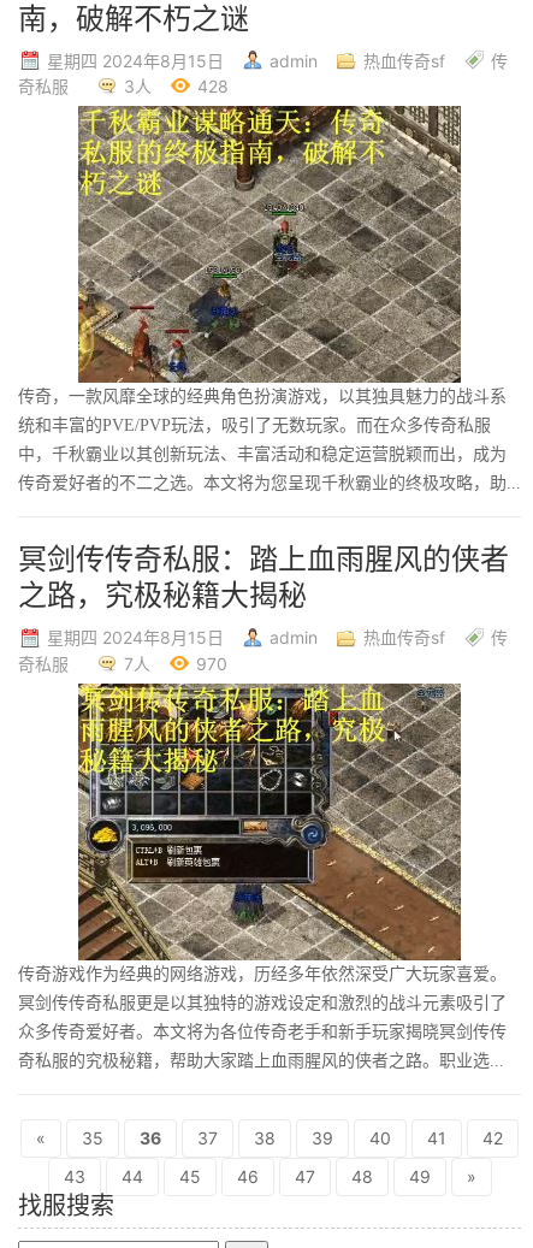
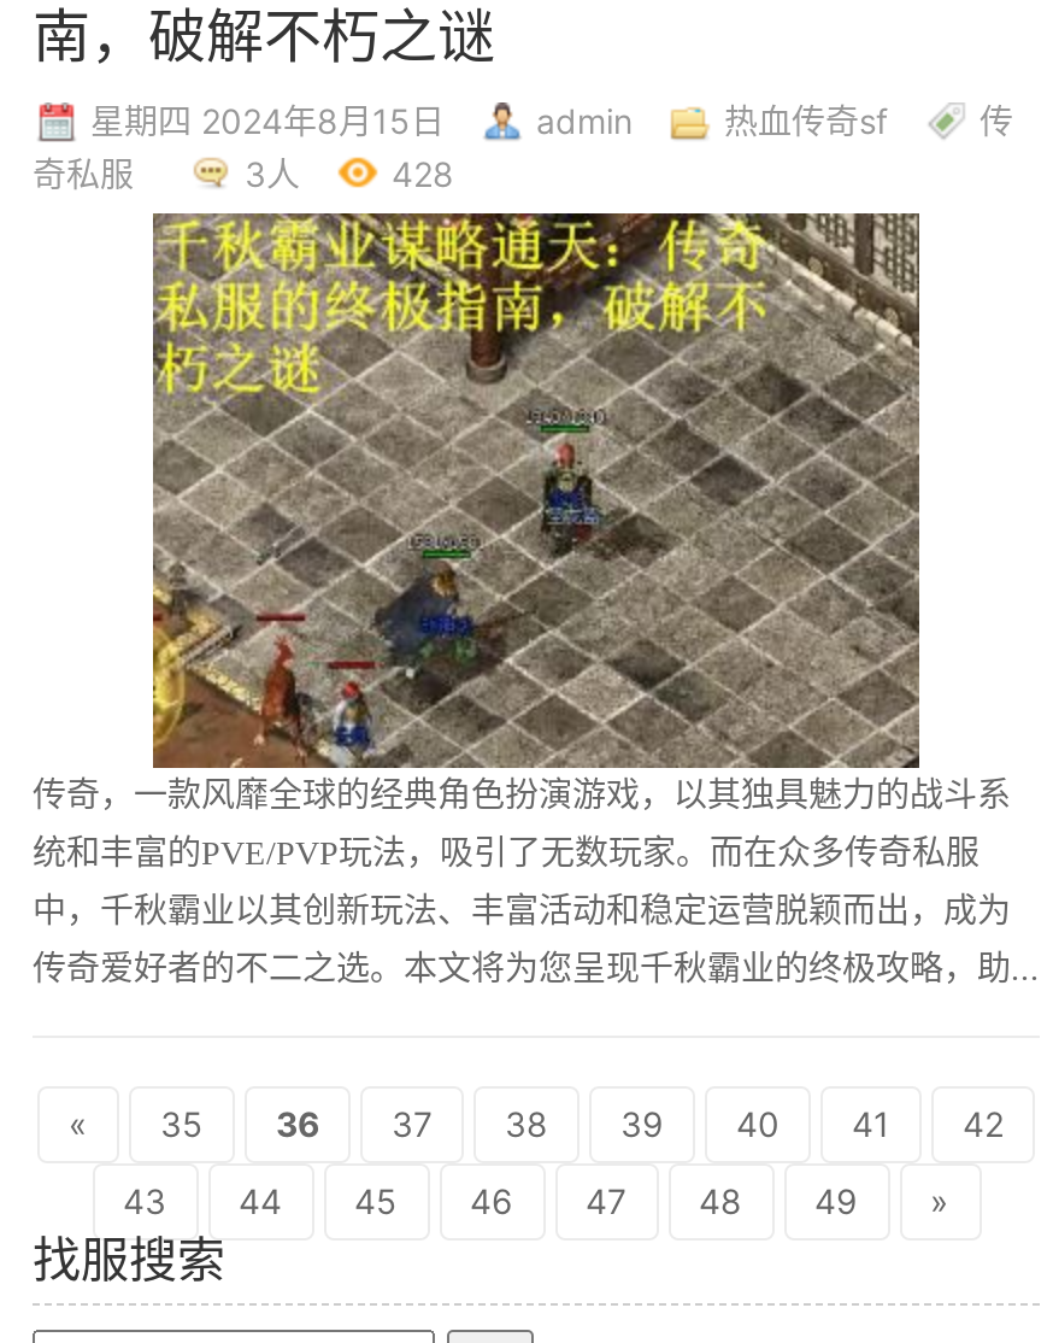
- 冥剑传传奇私服：踏上血雨腥风的侠者
- 之路，究极秘籍大揭秘
- 星期四 2024年8月15日
- admin
- 热血传奇sf
- 传
- 奇私服
- 7人
- 970

- [image]
- 传奇游戏作为经典的网络游戏，历经多年依然深受广大玩家喜爱。
- 冥剑传传奇私服更是以其独特的游戏设定和激烈的战斗元素吸引了
- 众多传奇爱好者。本文将为各位传奇老手和新手玩家揭晓冥剑传传
- 奇私服的究极秘籍，帮助大家踏上血雨腥风的侠者之路。职业选...
